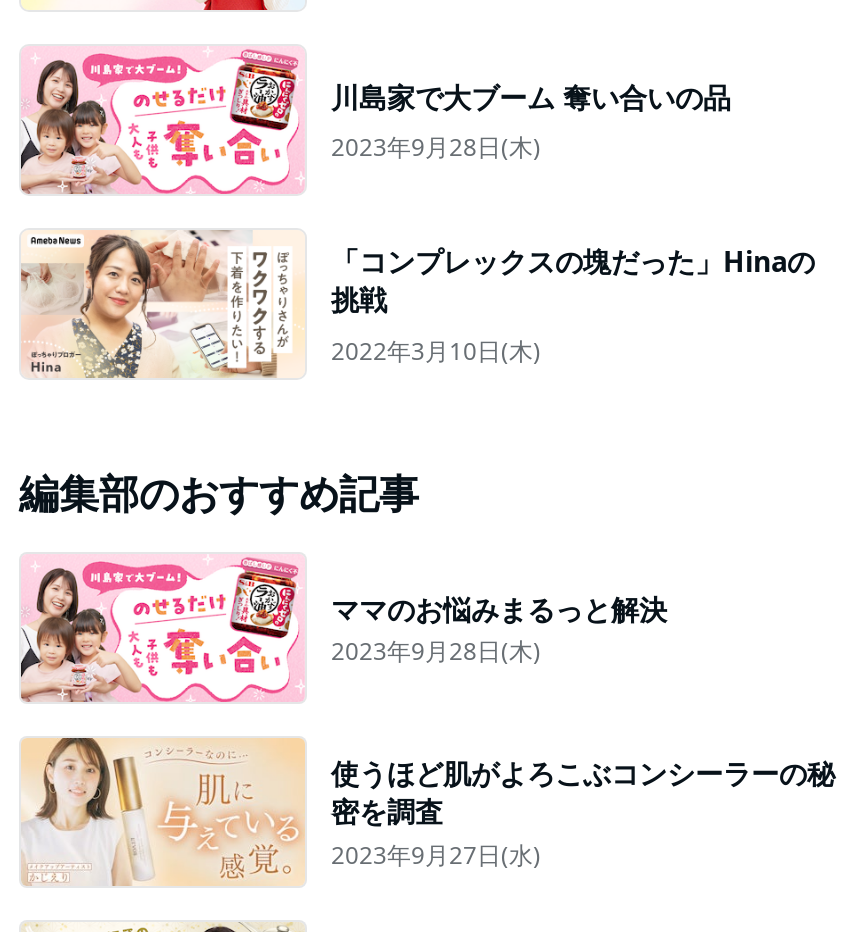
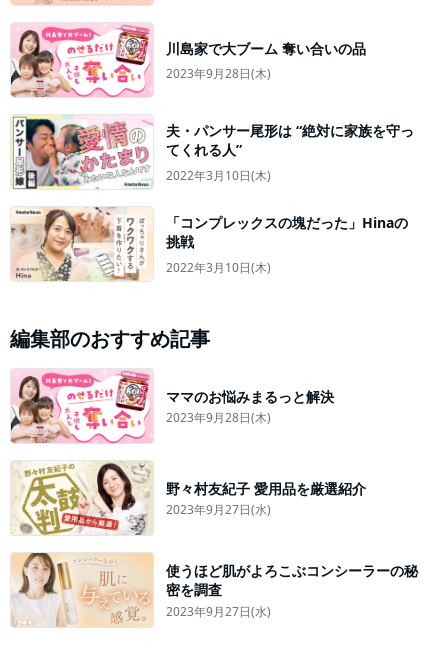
+ [image]
+ 夫・パンサー尾形は “絶対に家族を守っ
+ てくれる人”
+ 2022年3月10日(木)

+ [image]
+ 野々村友紀子 愛用品を厳選紹介
+ 2023年9月27日(水)
